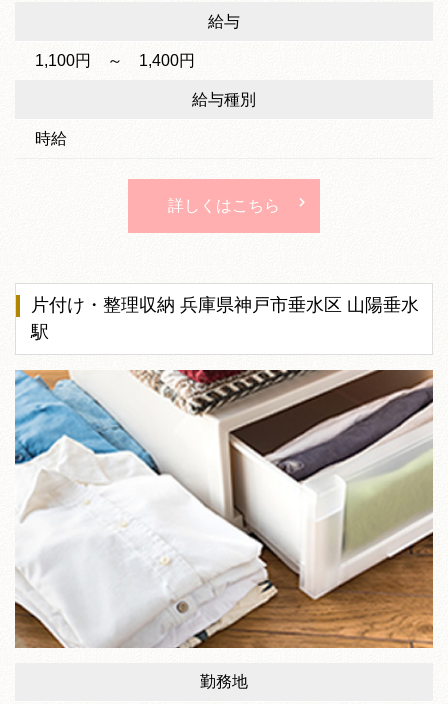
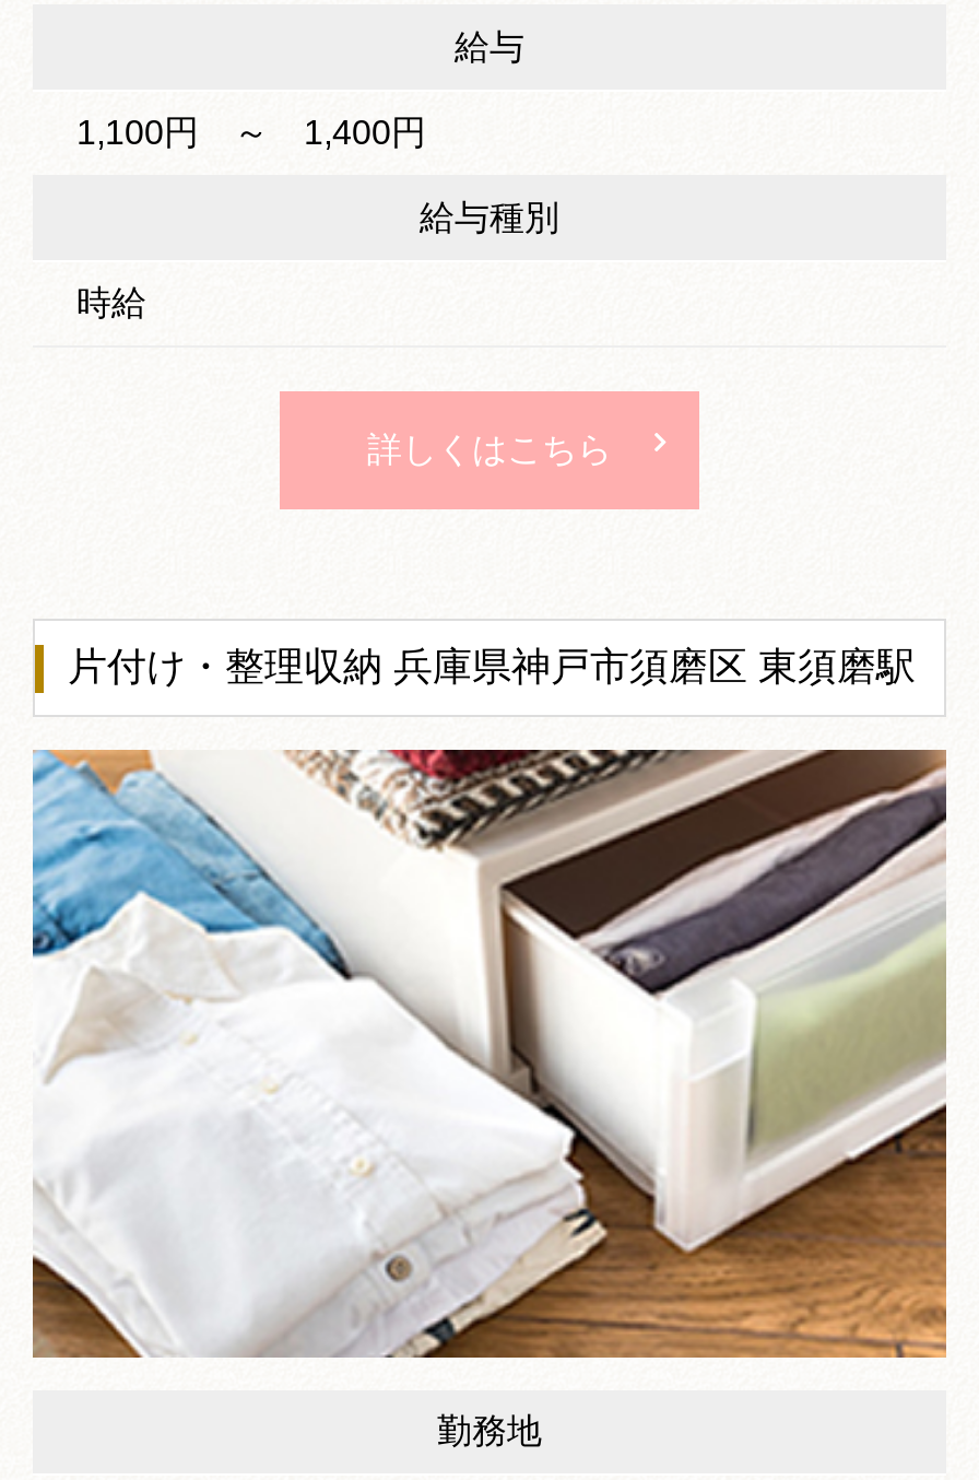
- 片付け・整理収納 兵庫県神戸市垂水区 山陽垂水
- 駅
+ 片付け・整理収納 兵庫県神戸市須磨区 東須磨駅
